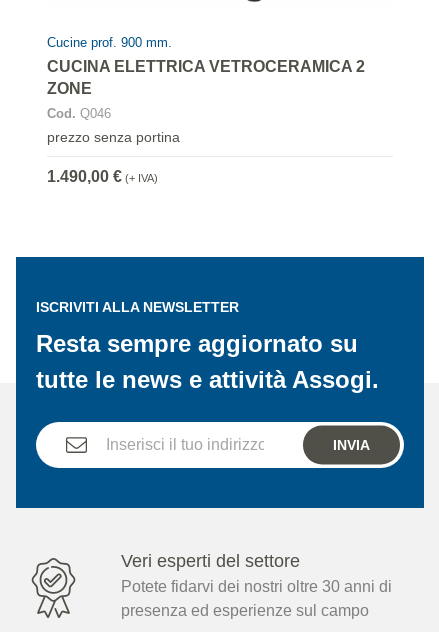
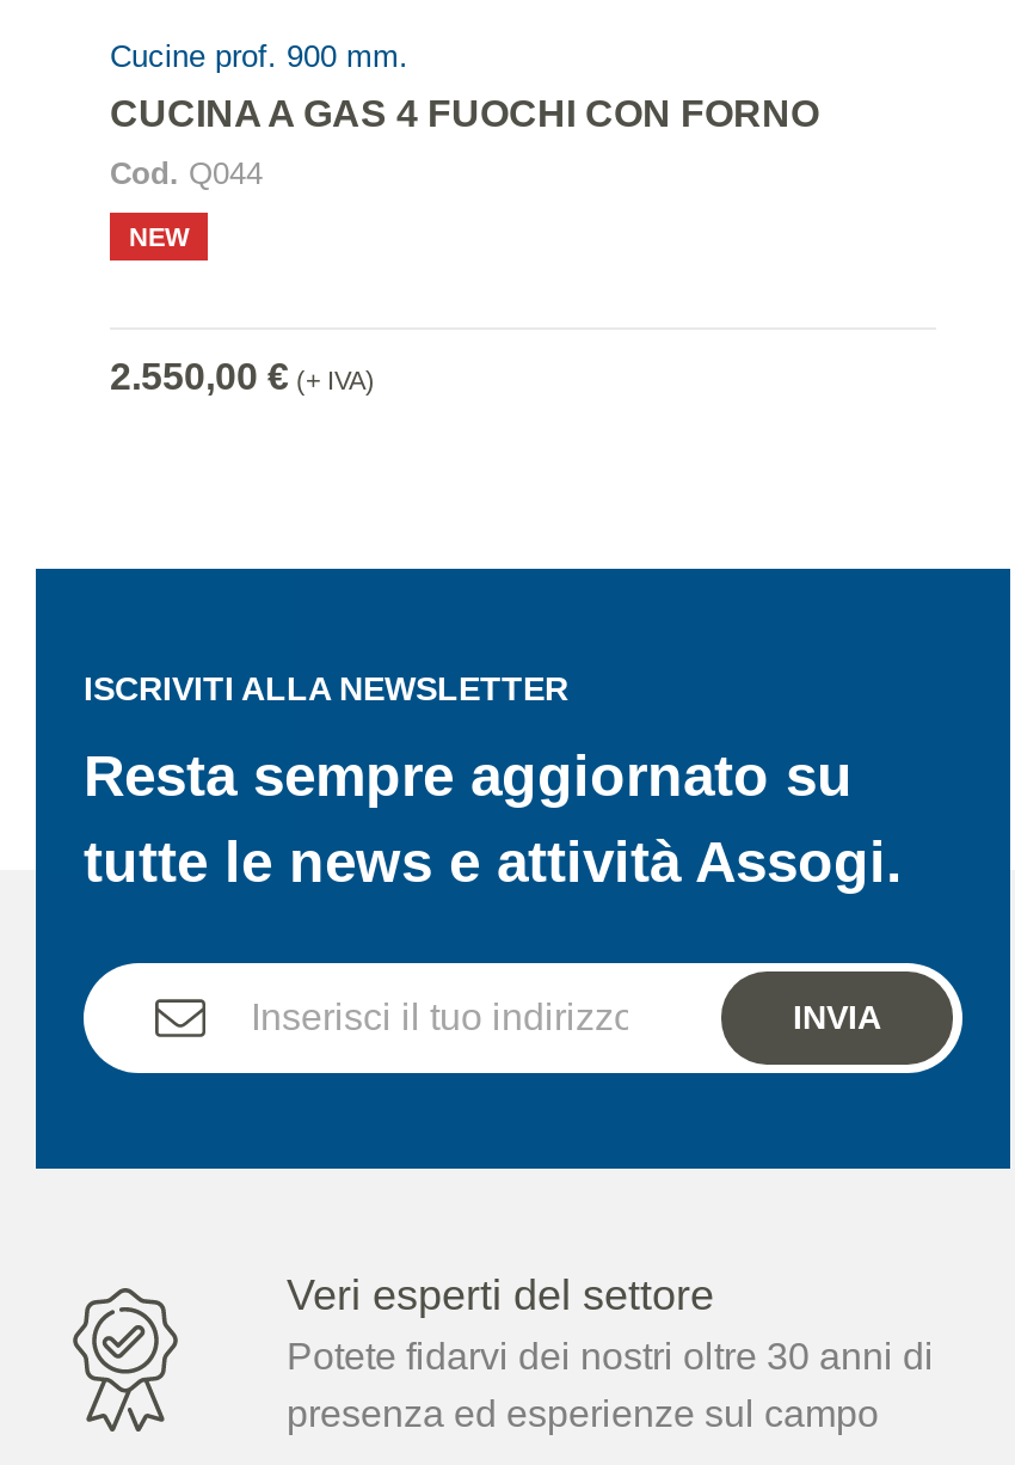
- CUCINA ELETTRICA VETROCERAMICA 2
- ZONE
+ CUCINA A GAS 4 FUOCHI CON FORNO

- Cod. Q046
+ Cod. Q044

- prezzo senza portina
+ NEW

- 1.490,00 €(+ IVA)
+ 2.550,00 €(+ IVA)
